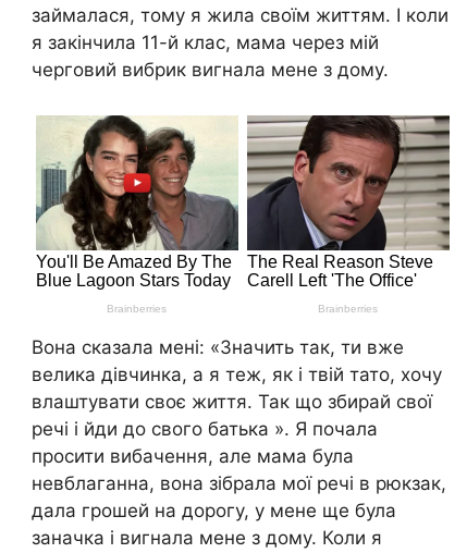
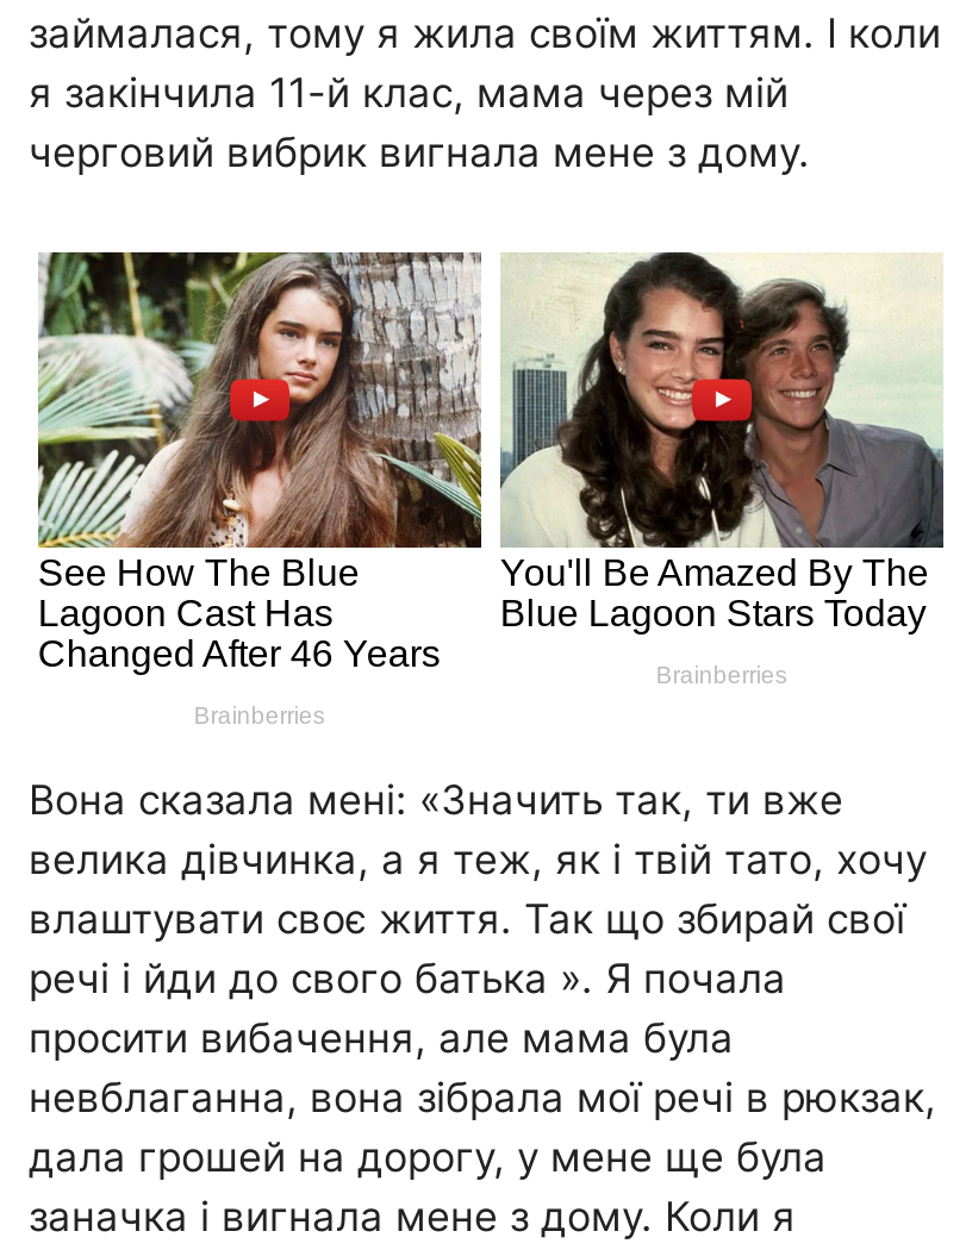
- [image]
+ [image]

- [image]
+ [image]
